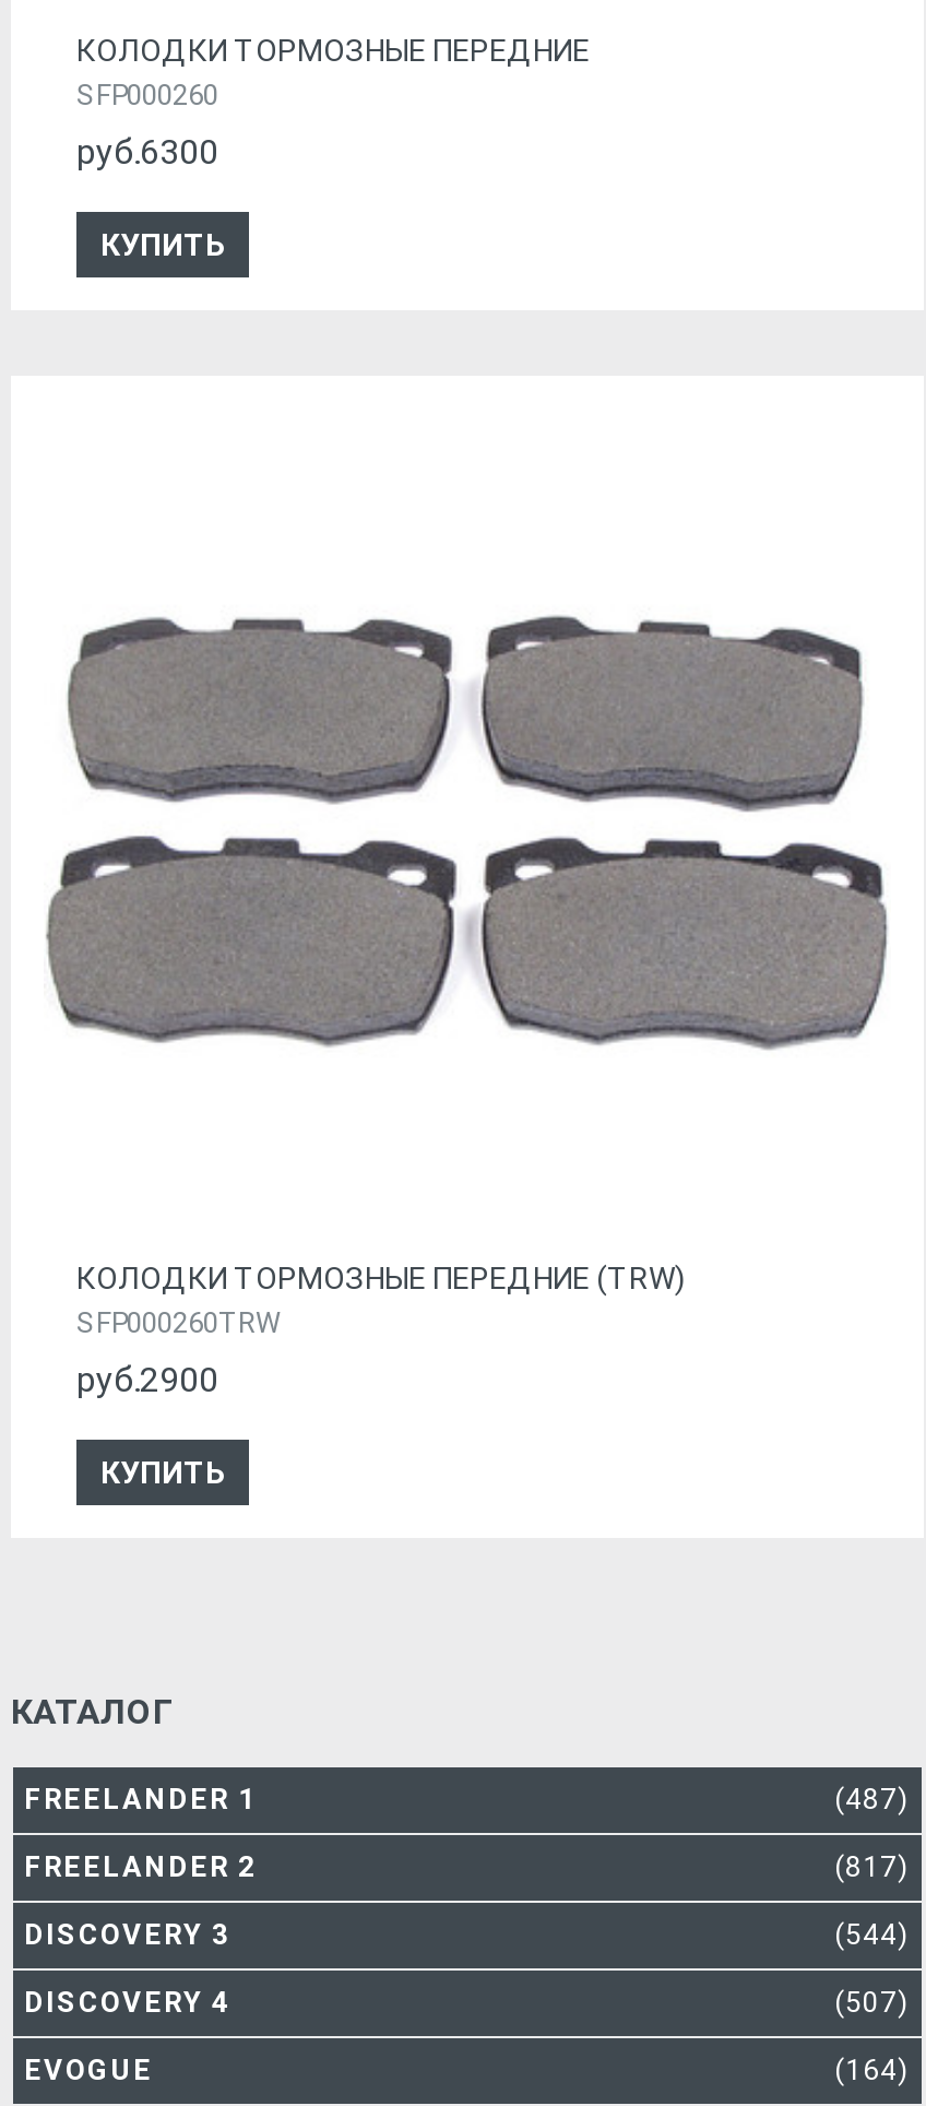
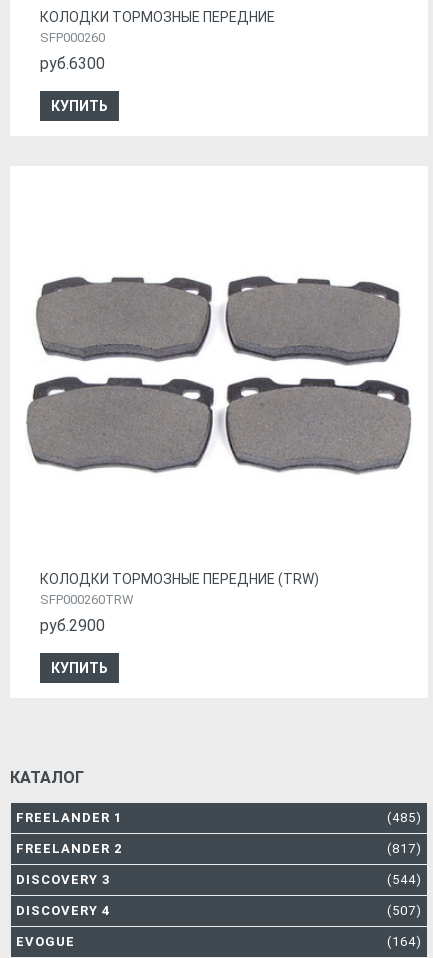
- (487)
+ (485)
